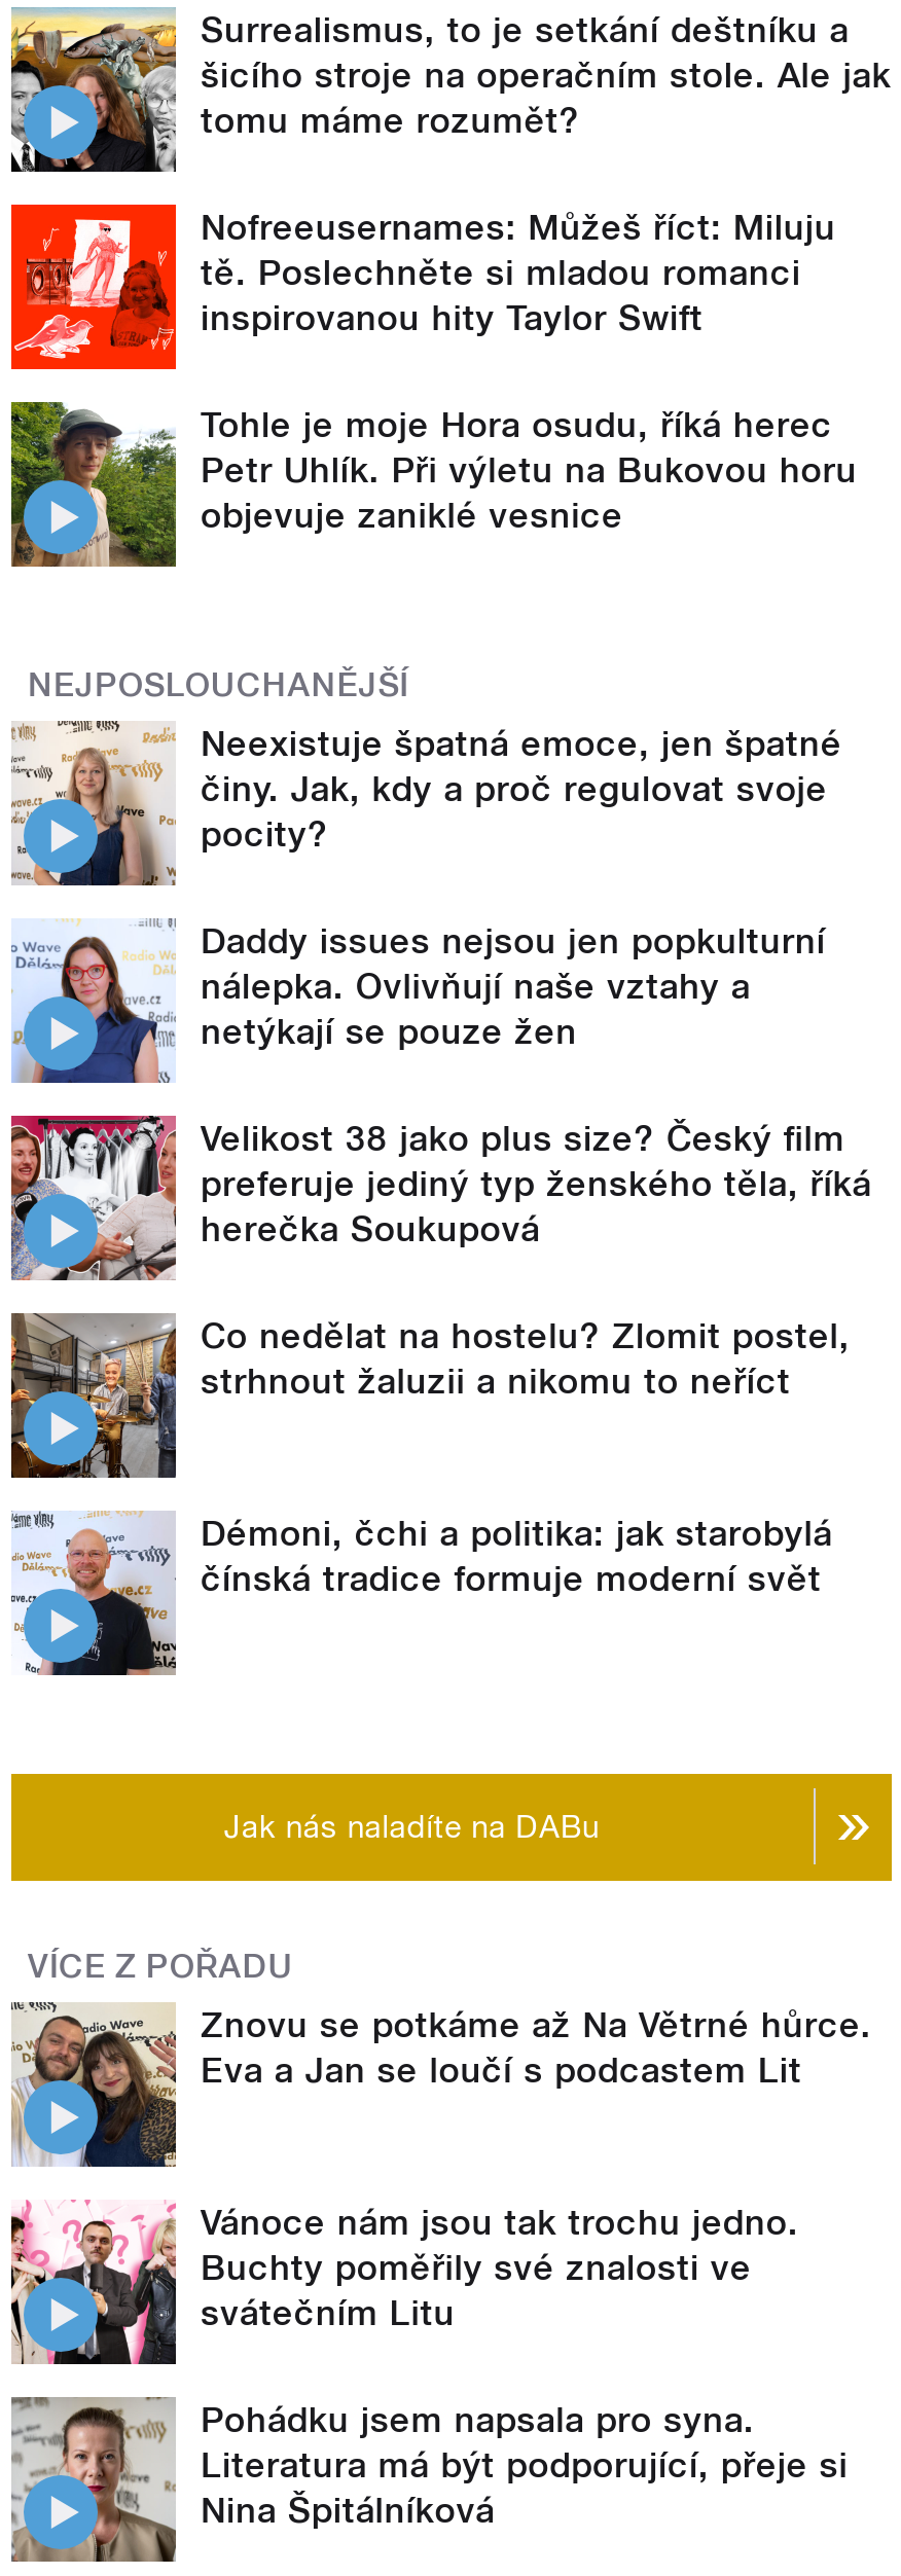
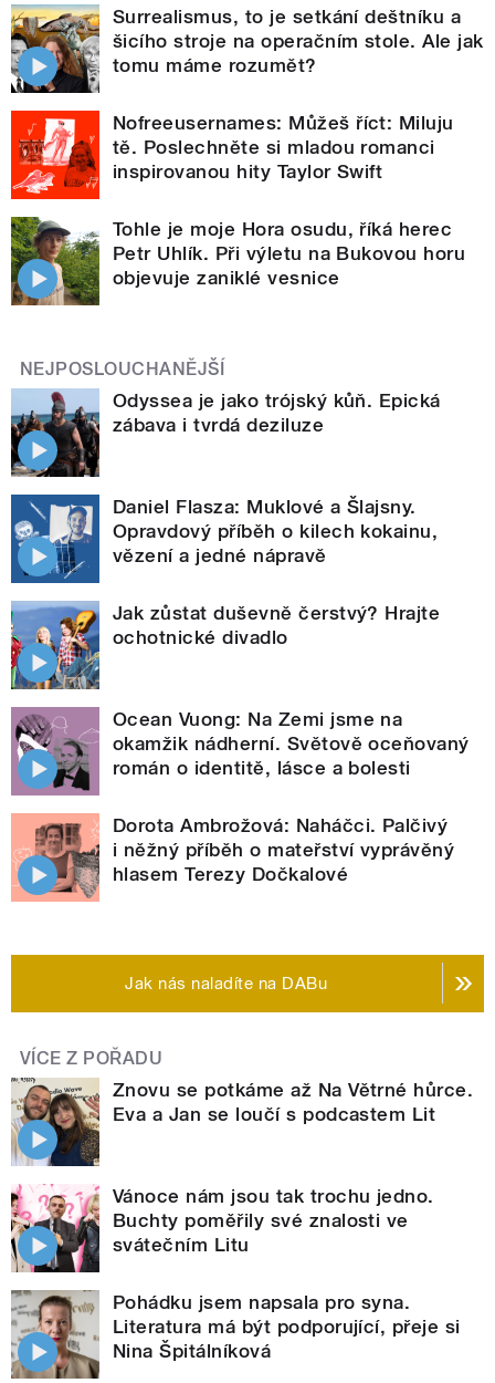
- [image]
- Neexistuje špatná emoce, jen špatné
- činy. Jak, kdy a proč regulovat svoje
- pocity?
+ [image]
+ Odyssea je jako trójský kůň. Epická
+ zábava i tvrdá deziluze

- [image]
- Daddy issues nejsou jen popkulturní
- nálepka. Ovlivňují naše vztahy a
- netýkají se pouze žen
+ [image]
+ Daniel Flasza: Muklové a Šlajsny.
+ Opravdový příběh o kilech kokainu,
+ vězení a jedné nápravě

- [image]
- Velikost 38 jako plus size? Český film
- preferuje jediný typ ženského těla, říká
- herečka Soukupová
+ [image]
+ Jak zůstat duševně čerstvý? Hrajte
+ ochotnické divadlo

- [image]
- Co nedělat na hostelu? Zlomit postel,
- strhnout žaluzii a nikomu to neříct
+ [image]
+ Ocean Vuong: Na Zemi jsme na
+ okamžik nádherní. Světově oceňovaný
+ román o identitě, lásce a bolesti

- [image]
- Démoni, čchi a politika: jak starobylá
- čínská tradice formuje moderní svět
+ [image]
+ Dorota Ambrožová: Naháčci. Palčivý
+ i něžný příběh o mateřství vyprávěný
+ hlasem Terezy Dočkalové
